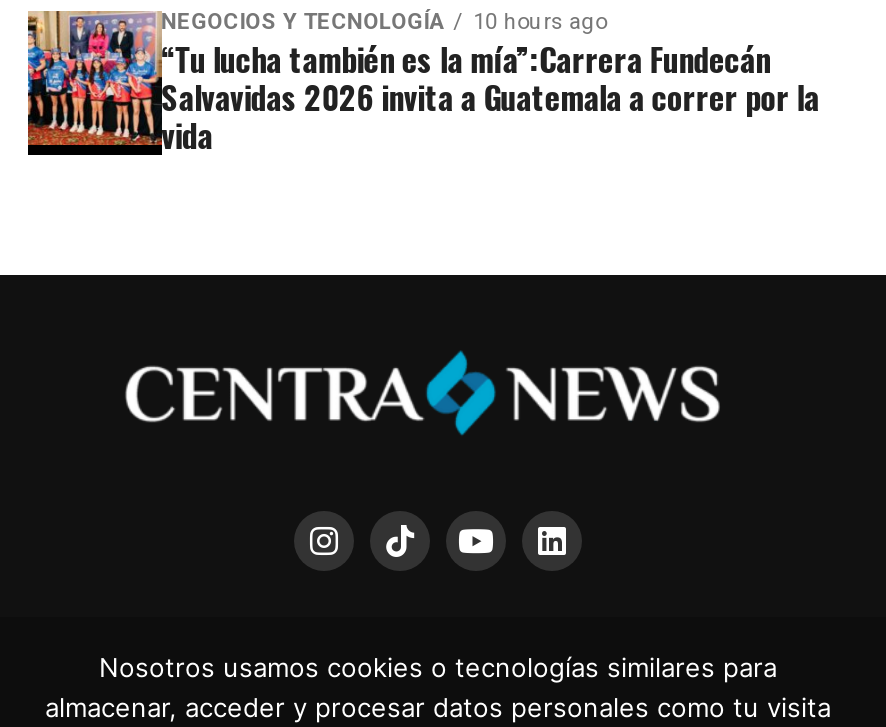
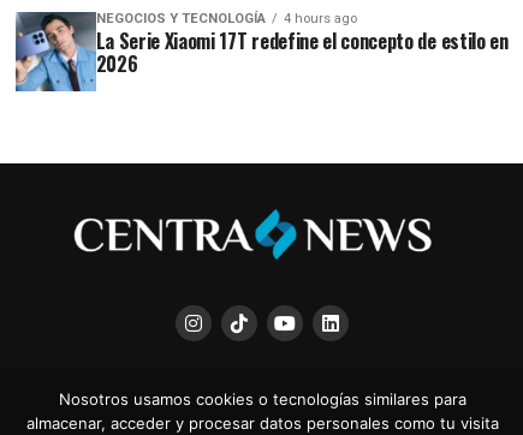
- [image]
- 10 hours ago
- “Tu lucha también es la mía”:Carrera Fundecán
- Salvavidas 2026 invita a Guatemala a correr por la
- vida
+ [image]
+ 4 hours ago
+ La Serie Xiaomi 17T redefine el concepto de estilo en
+ 2026
